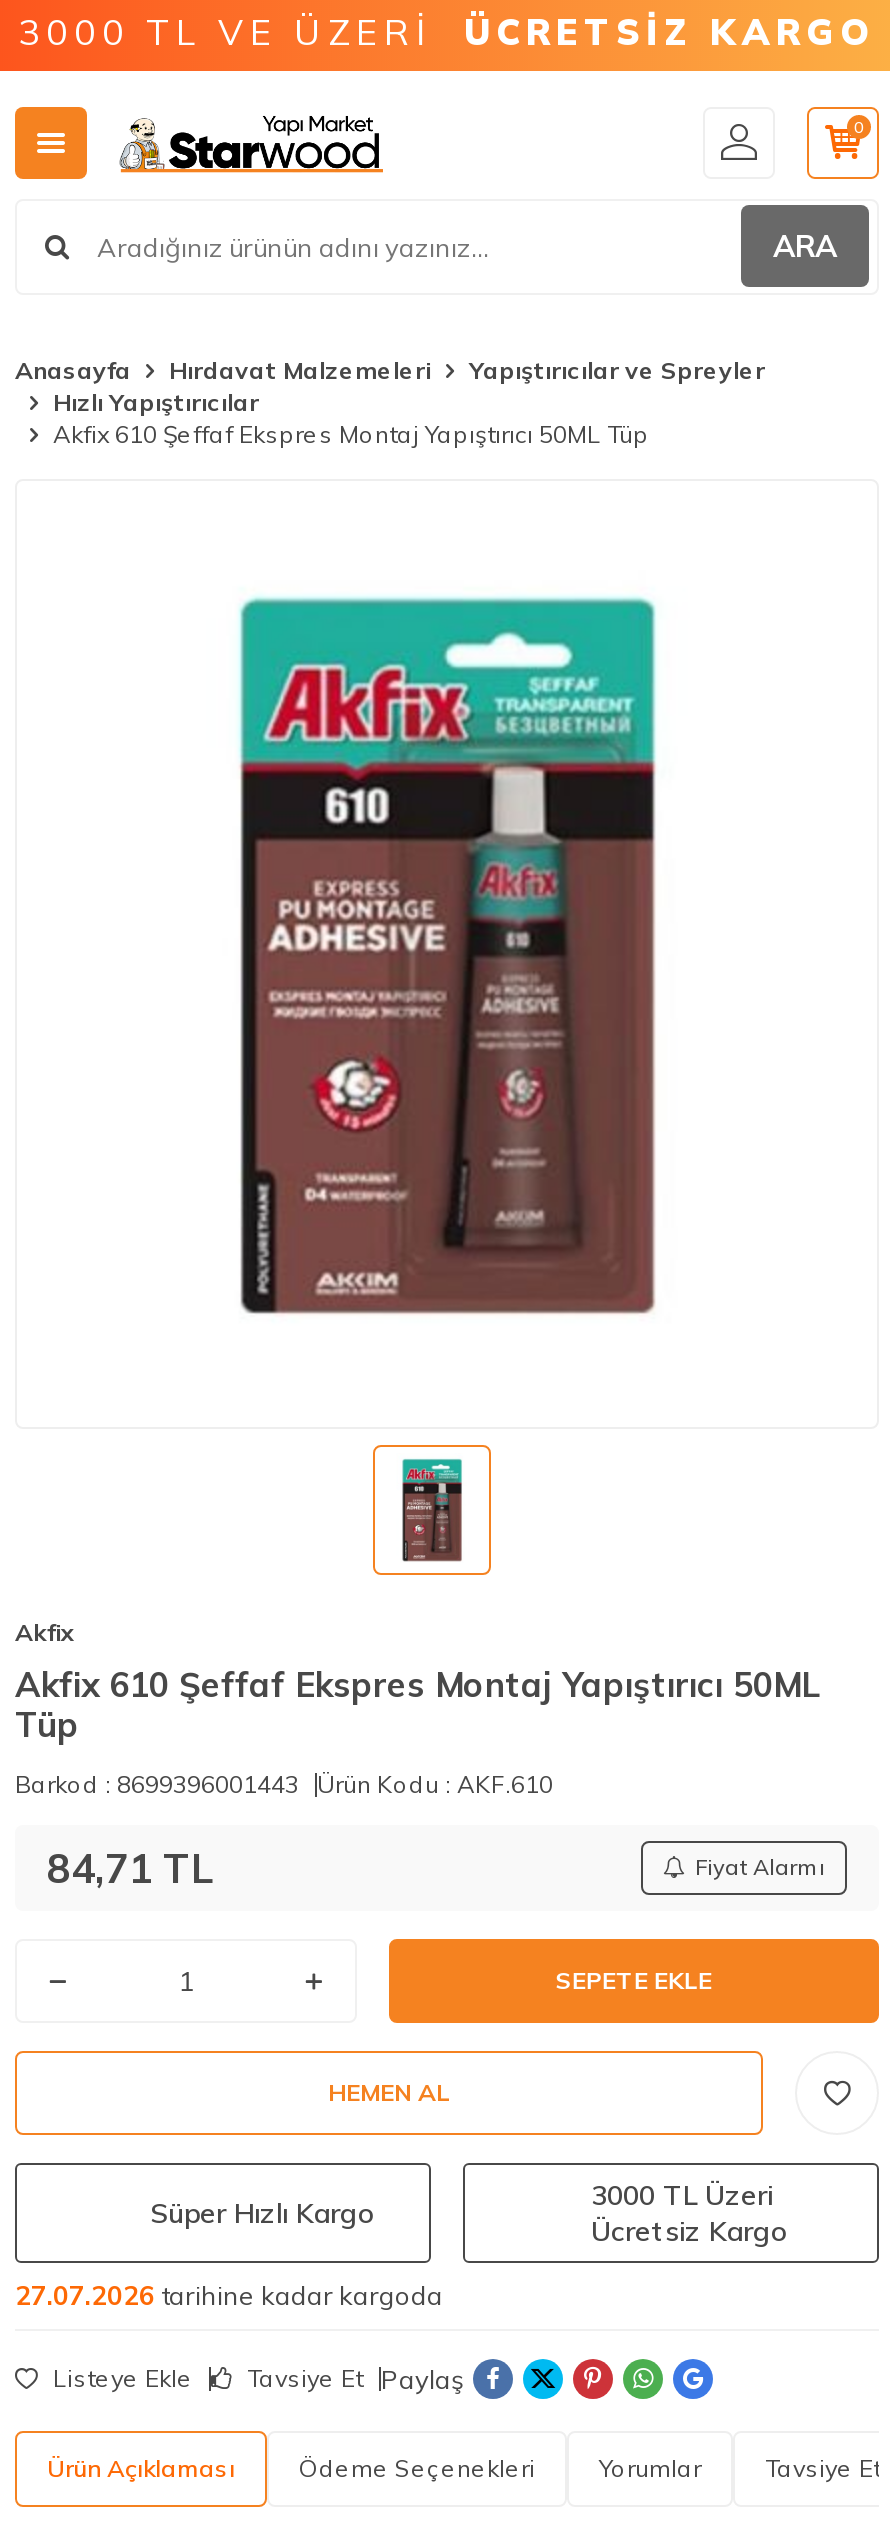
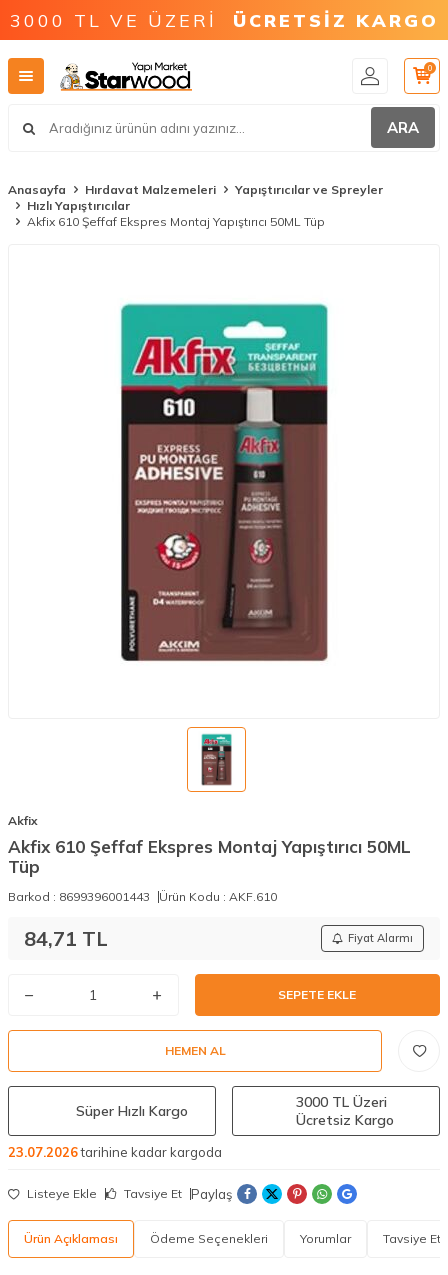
- 27.07.2026 tarihine kadar kargoda
+ 23.07.2026 tarihine kadar kargoda
